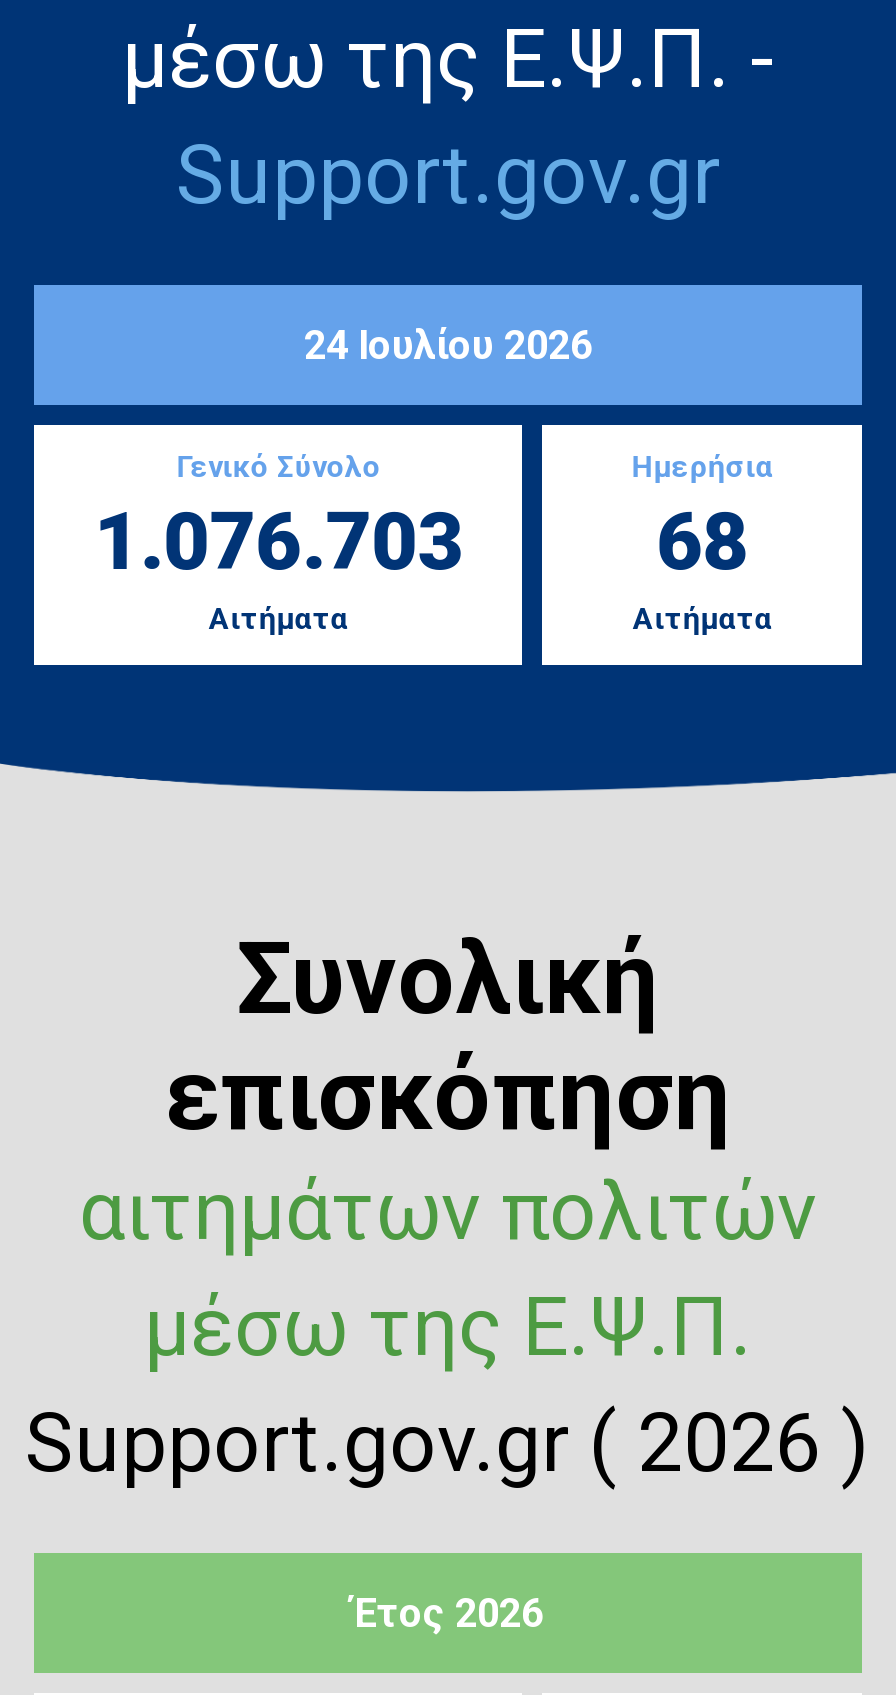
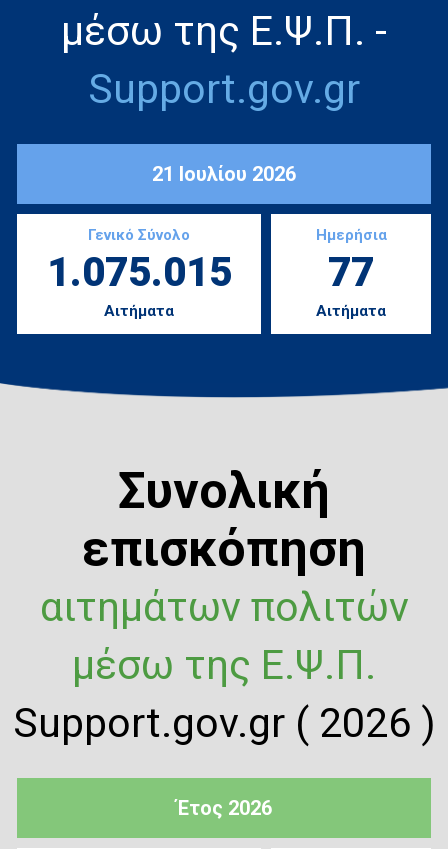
- 24 Ιουλίου 2026
+ 21 Ιουλίου 2026

- 1.076.703
+ 1.075.015

- 68
+ 77
